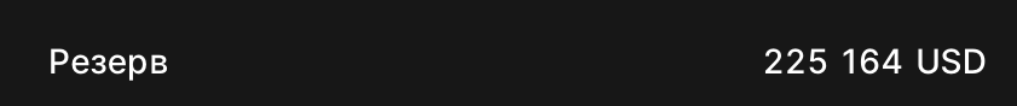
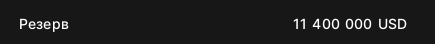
- 225 164 USD
+ 11 400 000 USD
